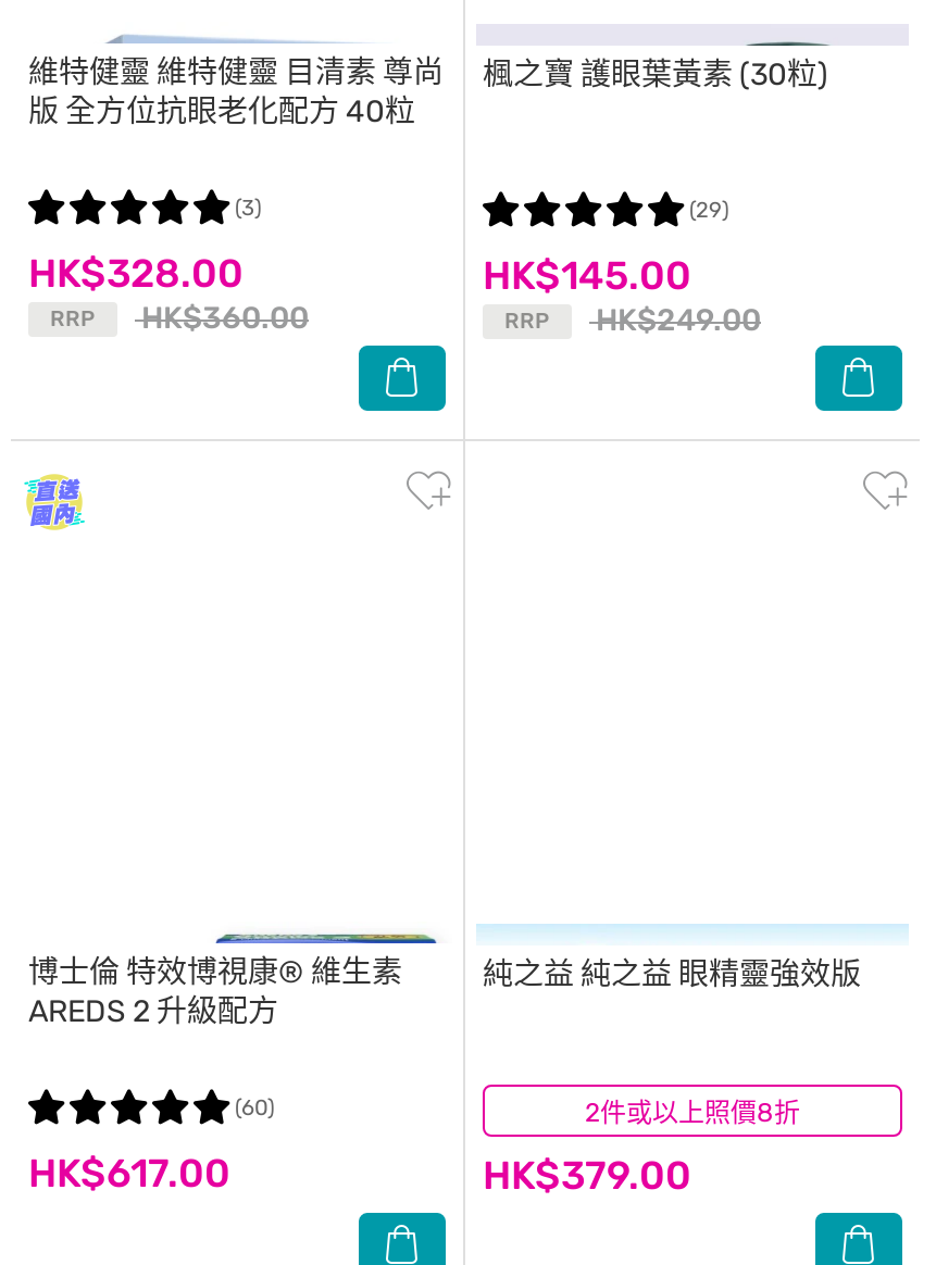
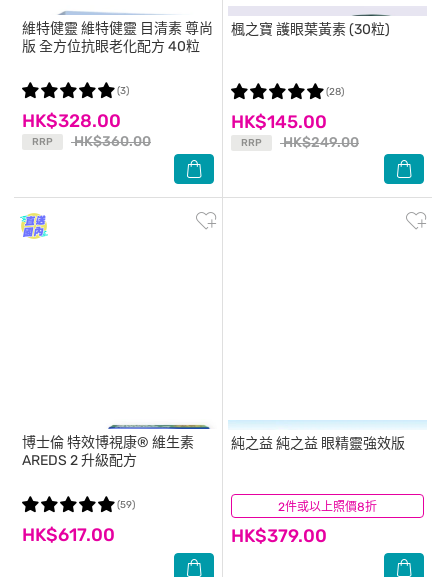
- (29)
+ (28)

- (60)
+ (59)
